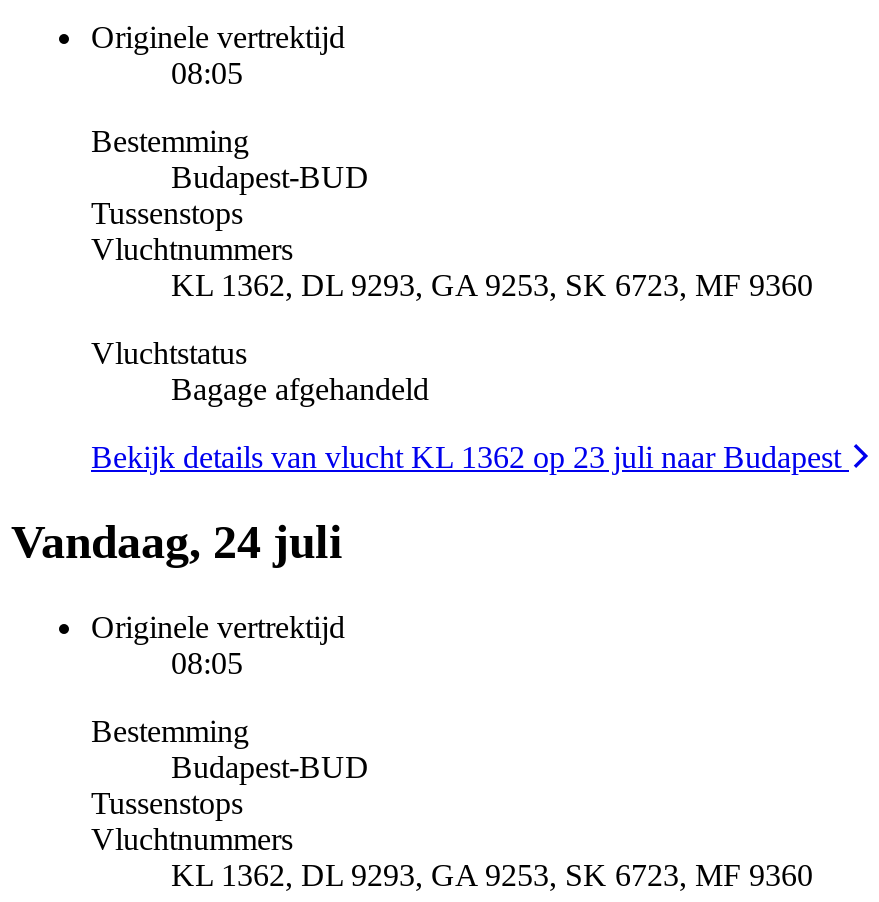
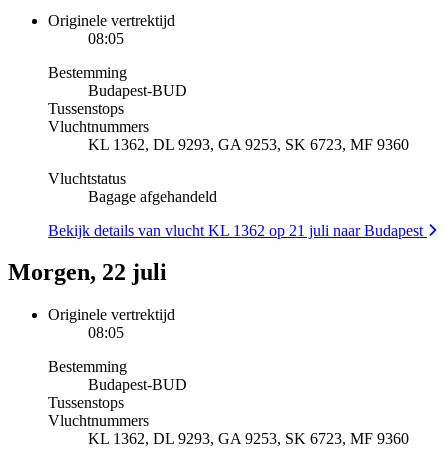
- Bekijk details van vlucht KL 1362 op 23 juli naar Budapest
+ Bekijk details van vlucht KL 1362 op 21 juli naar Budapest

- Vandaag, 24 juli
+ Morgen, 22 juli
